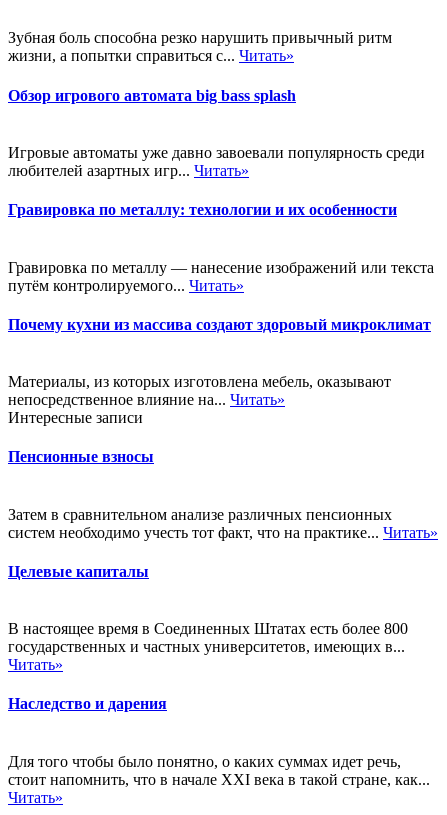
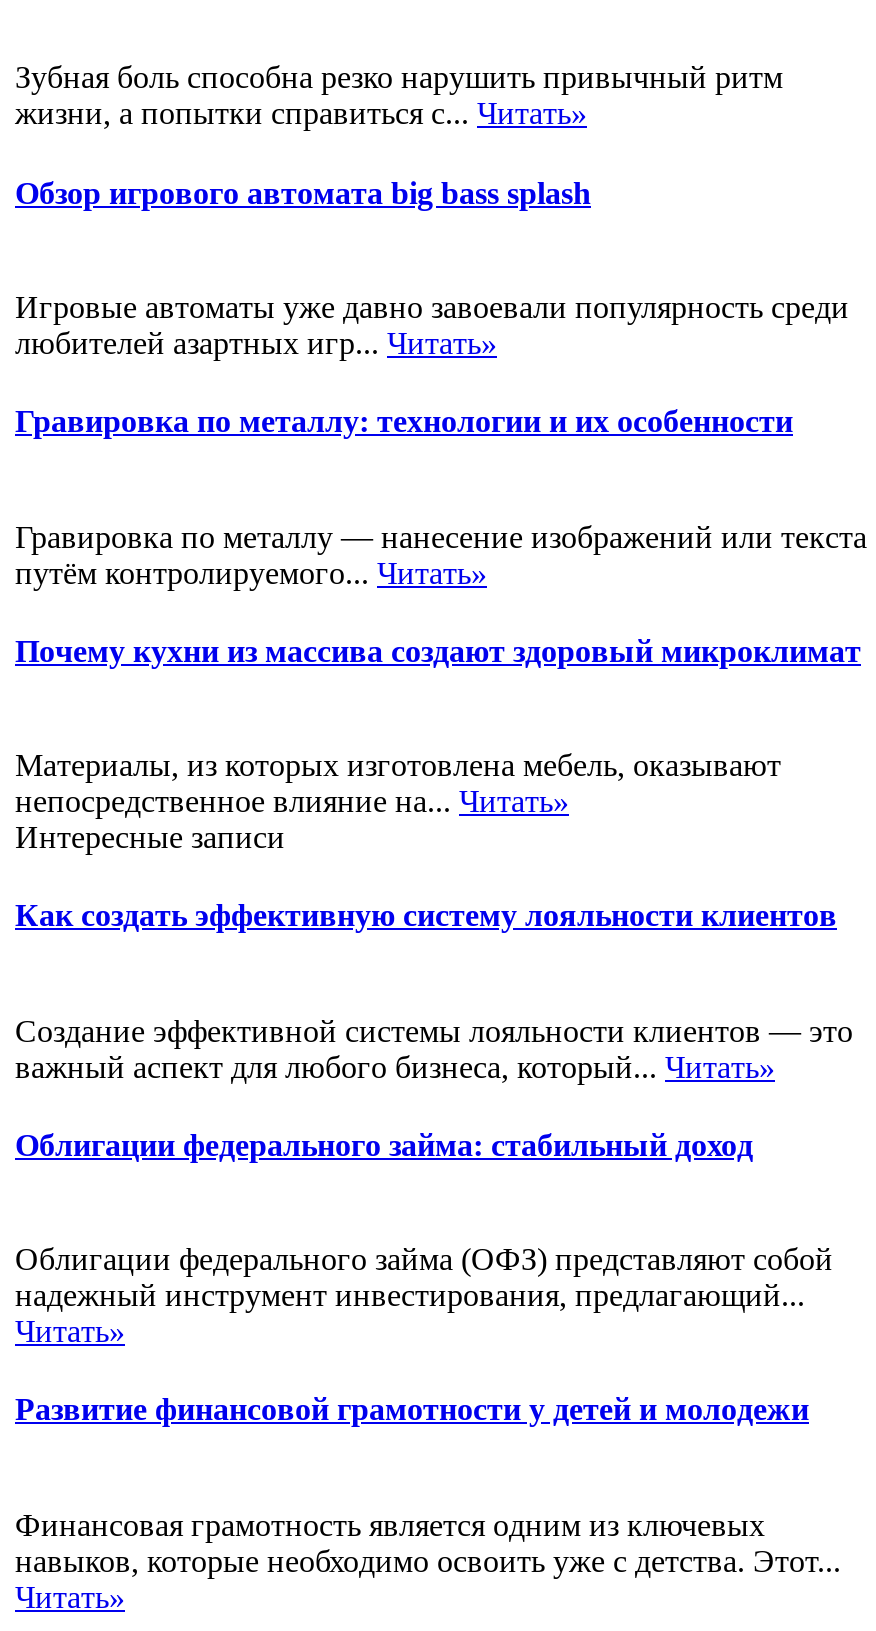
- Пенсионные взносы
+ Как создать эффективную систему лояльности клиентов

- Затем в сравнительном анализе различных пенсионных
- систем необходимо учесть тот факт, что на практике... Читать»
+ Создание эффективной системы лояльности клиентов — это
+ важный аспект для любого бизнеса, который... Читать»

- Целевые капиталы
+ Облигации федерального займа: стабильный доход

- В настоящее время в Соединенных Штатах есть более 800
- государственных и частных университетов, имеющих в...
+ Облигации федерального займа (ОФЗ) представляют собой
+ надежный инструмент инвестирования, предлагающий...

- Наследство и дарения
+ Развитие финансовой грамотности у детей и молодежи

- Для того чтобы было понятно, о каких суммах идет речь,
- стоит напомнить, что в начале XXI века в такой стране, как...
+ Финансовая грамотность является одним из ключевых
+ навыков, которые необходимо освоить уже с детства. Этот...
